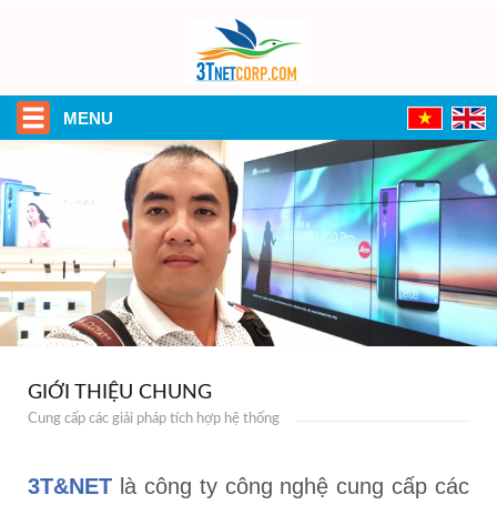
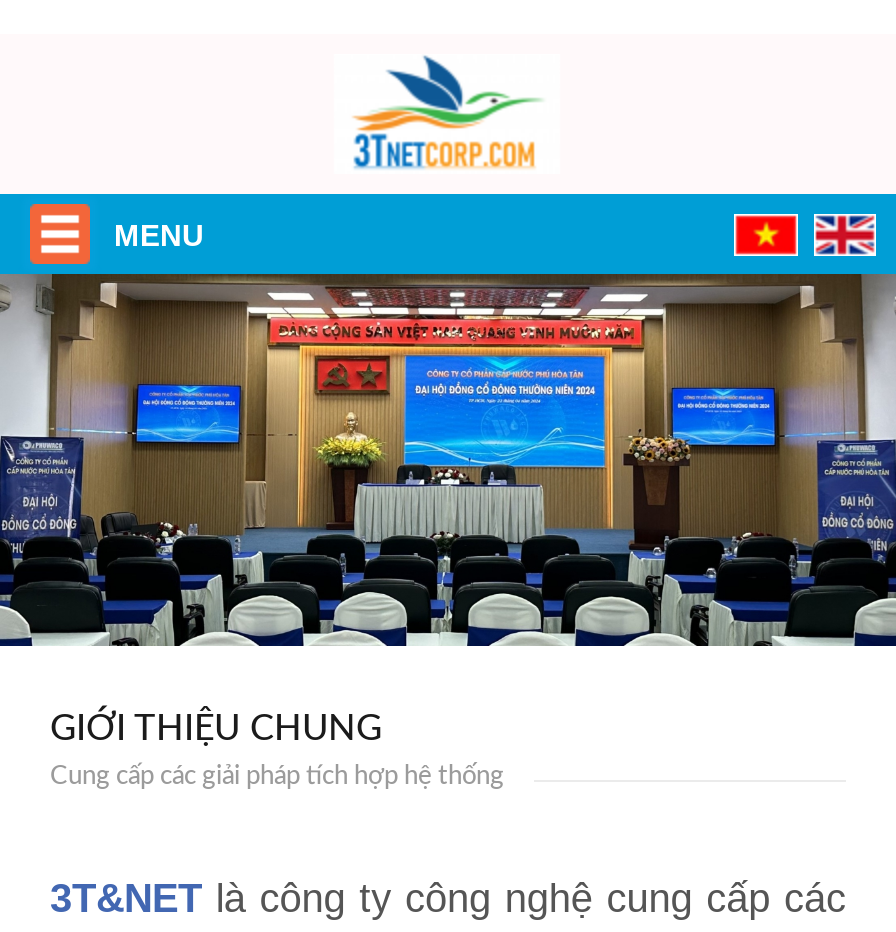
- [image]
+ [image]
